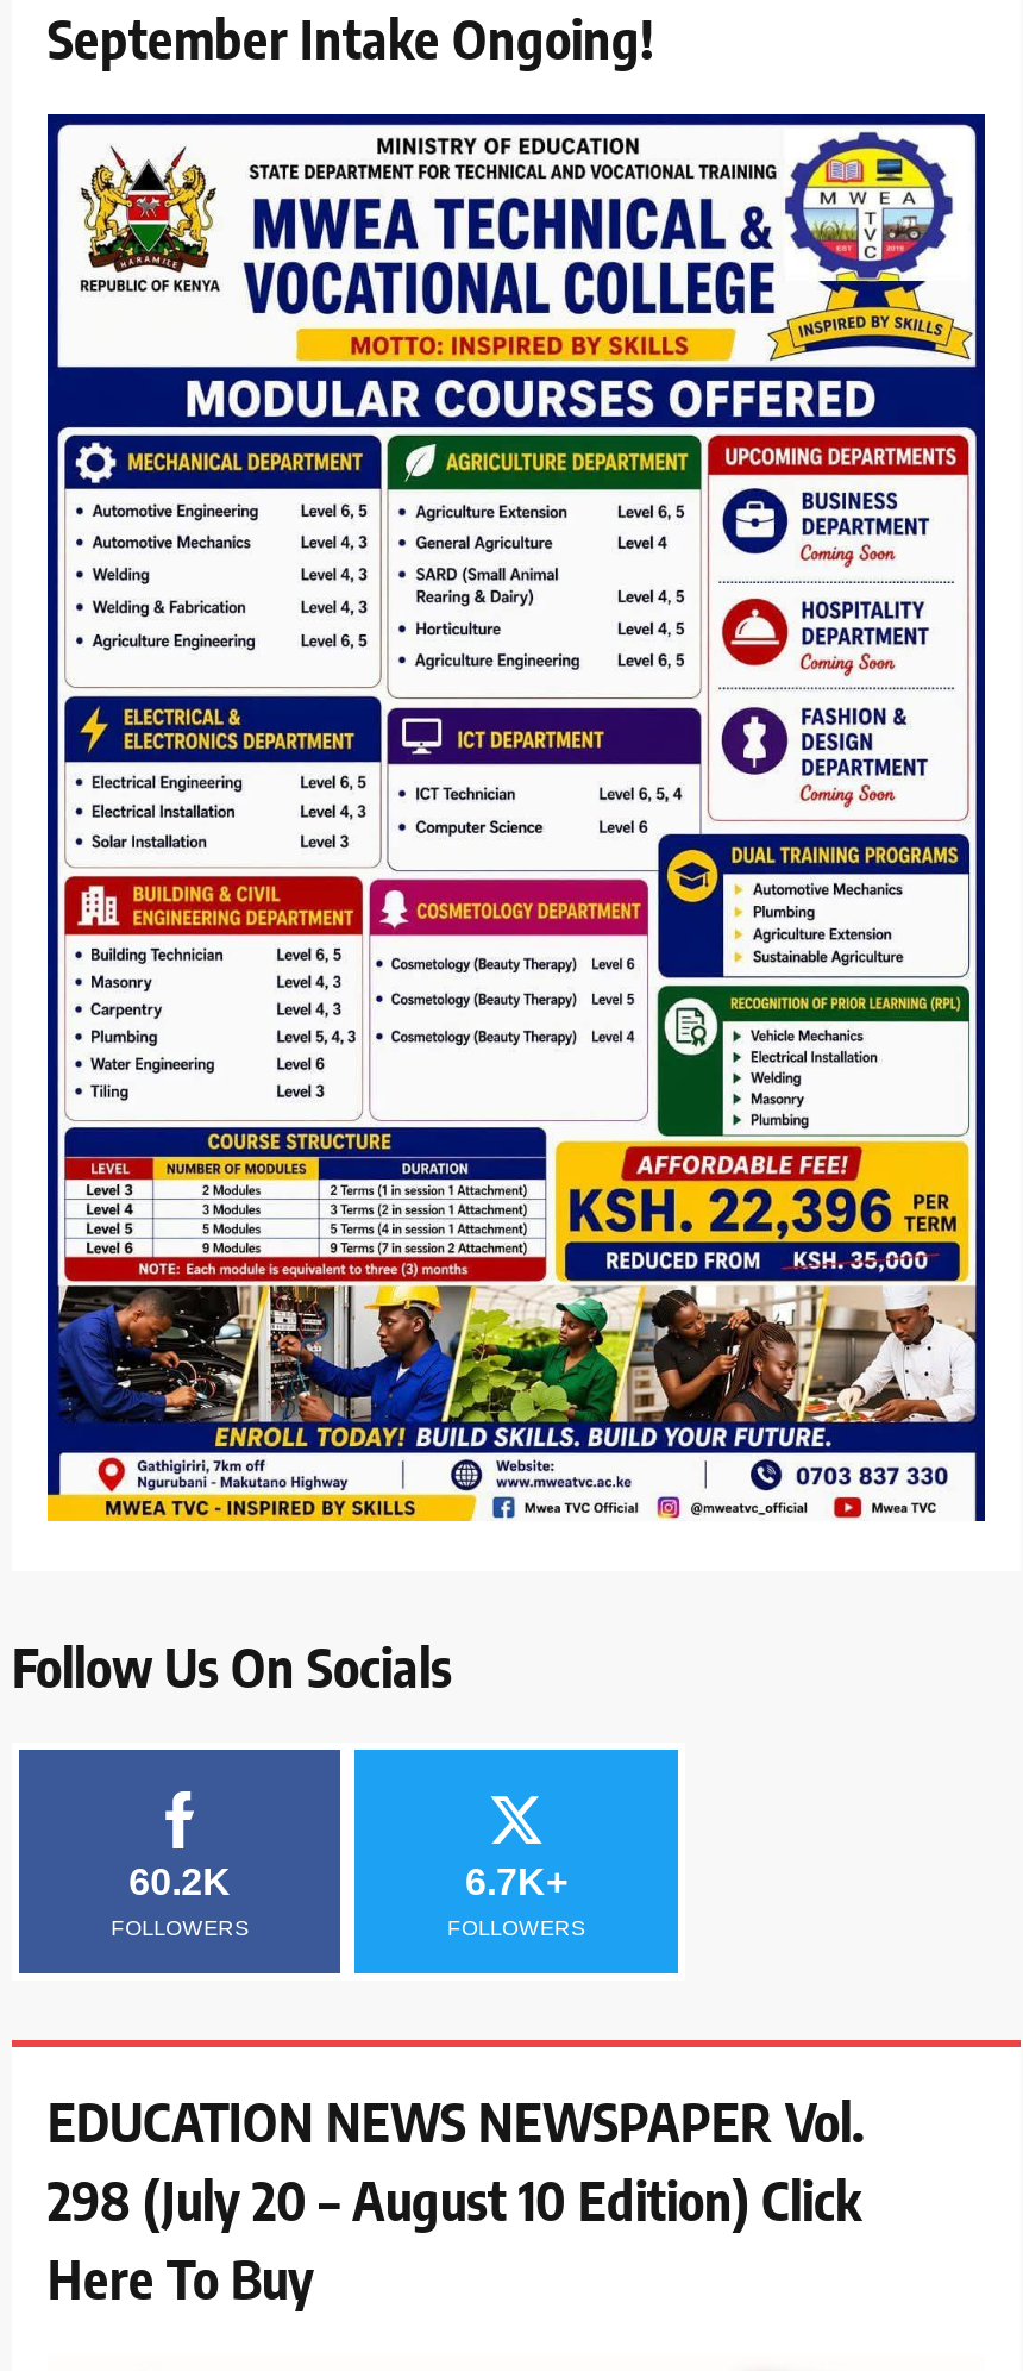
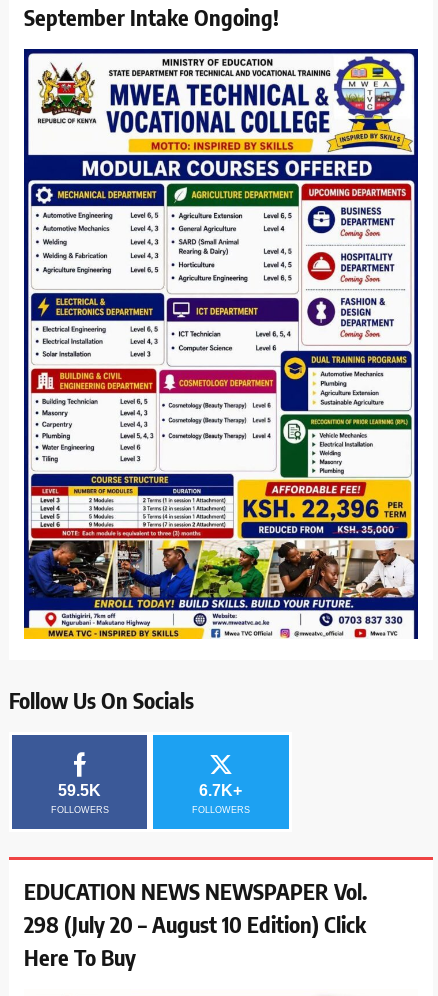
- 60.2K
+ 59.5K
